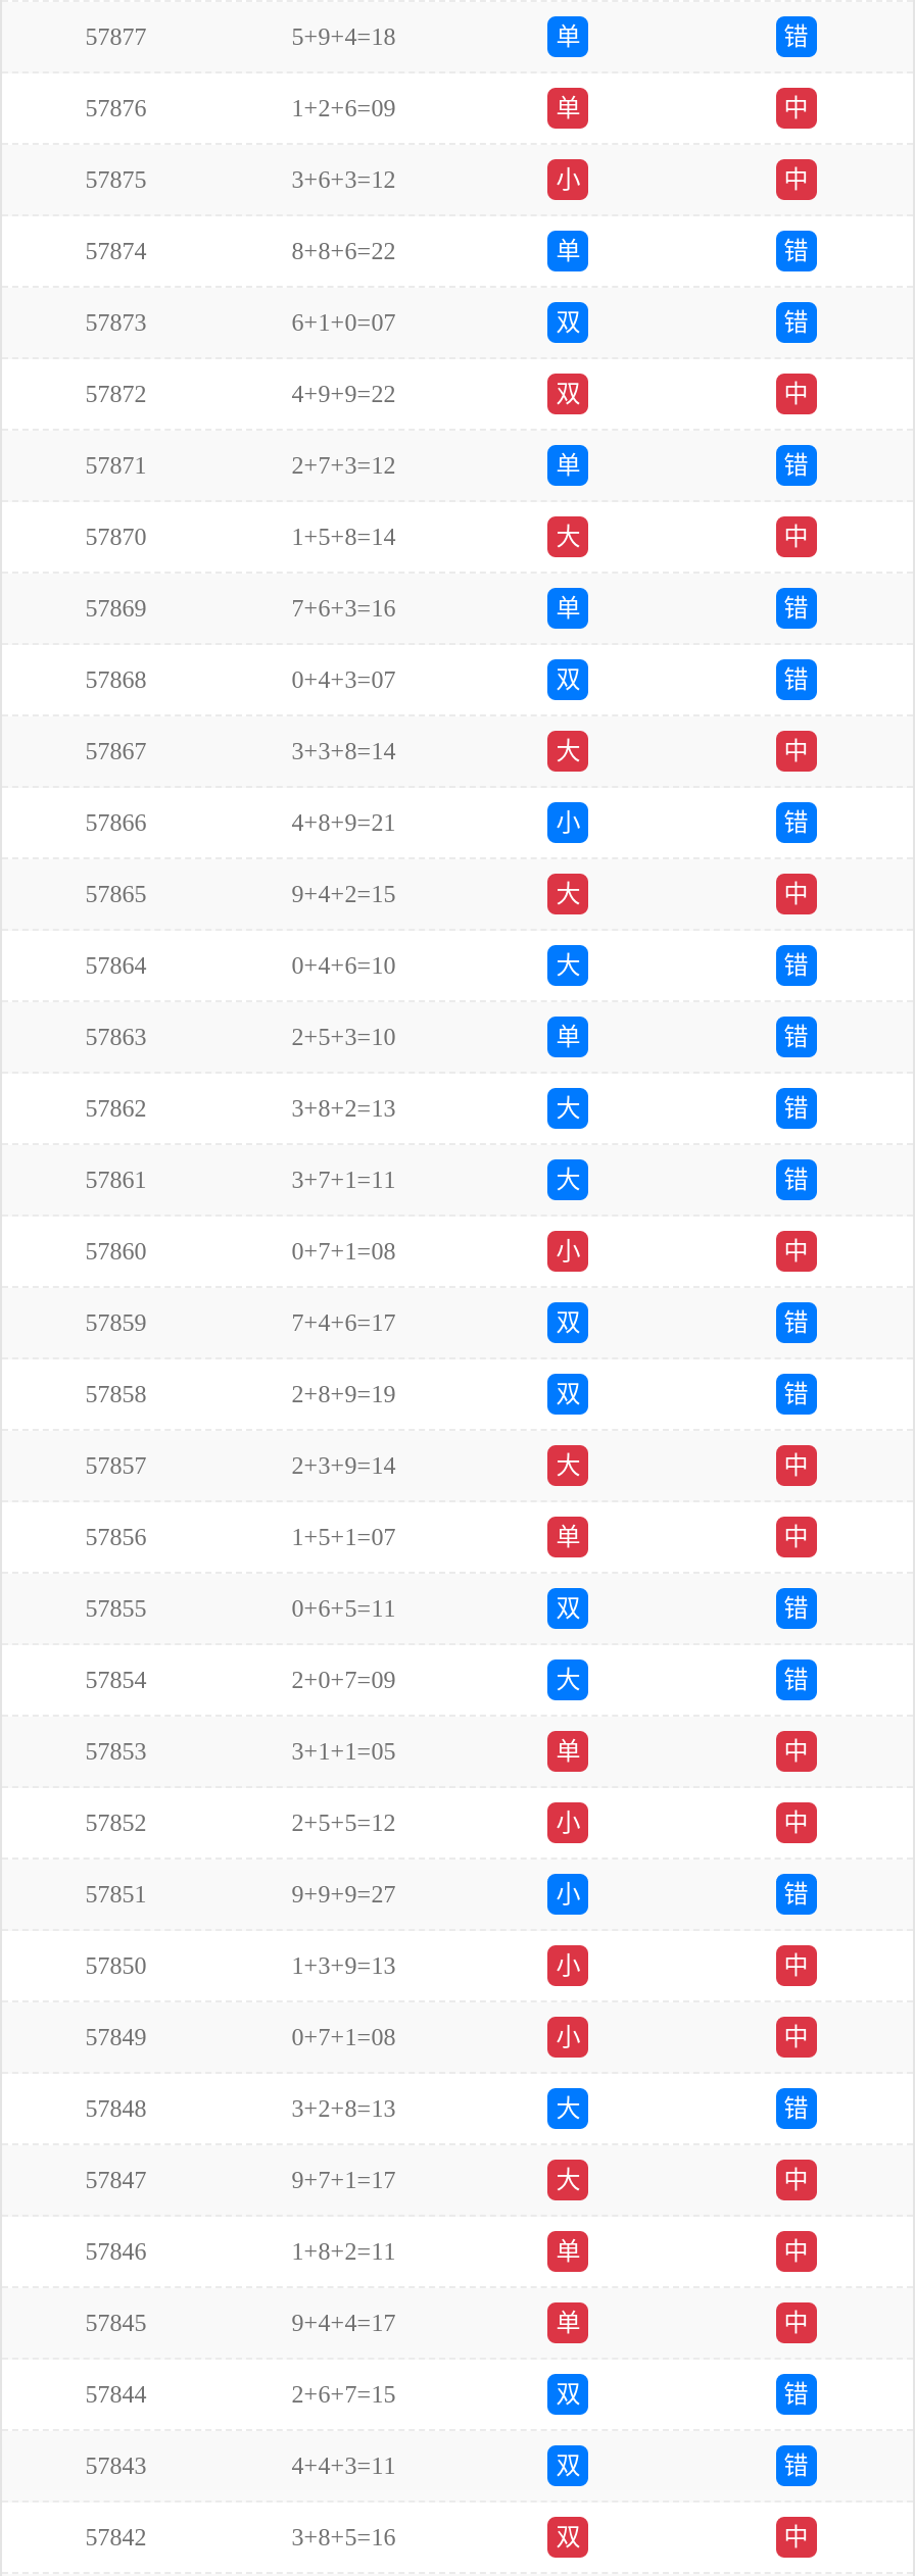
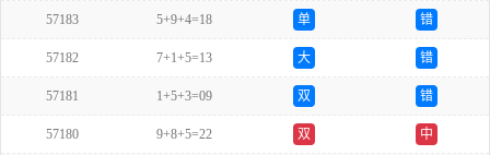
- 57877
+ 57183

- 57876
- 1+2+6=09
- 单
- 中
- 57875
- 3+6+3=12
- 小
- 中
- 57874
- 8+8+6=22
- 单
- 错
- 57873
- 6+1+0=07
- 双
- 错
- 57872
- 4+9+9=22
- 双
- 中
- 57871
- 2+7+3=12
- 单
- 错
- 57870
- 1+5+8=14
- 大
- 中
- 57869
- 7+6+3=16
- 单
- 错
- 57868
- 0+4+3=07
- 双
- 错
- 57867
- 3+3+8=14
- 大
- 中
- 57866
- 4+8+9=21
- 小
- 错
- 57865
- 9+4+2=15
- 大
- 中
- 57864
- 0+4+6=10
+ 57182
+ 7+1+5=13

- 57863
- 2+5+3=10
- 单
- 错
- 57862
- 3+8+2=13
- 大
- 错
- 57861
- 3+7+1=11
- 大
- 错
- 57860
- 0+7+1=08
- 小
- 中
- 57859
- 7+4+6=17
+ 57181
+ 1+5+3=09

- 57858
- 2+8+9=19
- 双
- 错
- 57857
- 2+3+9=14
- 大
- 中
- 57856
- 1+5+1=07
- 单
- 中
- 57855
- 0+6+5=11
- 双
- 错
- 57854
- 2+0+7=09
- 大
- 错
- 57853
- 3+1+1=05
- 单
- 中
- 57852
- 2+5+5=12
- 小
- 中
- 57851
- 9+9+9=27
- 小
- 错
- 57850
- 1+3+9=13
- 小
- 中
- 57849
- 0+7+1=08
- 小
- 中
- 57848
- 3+2+8=13
- 大
- 错
- 57847
- 9+7+1=17
- 大
- 中
- 57846
- 1+8+2=11
- 单
- 中
- 57845
- 9+4+4=17
- 单
- 中
- 57844
- 2+6+7=15
- 双
- 错
- 57843
- 4+4+3=11
- 双
- 错
- 57842
- 3+8+5=16
+ 57180
+ 9+8+5=22
